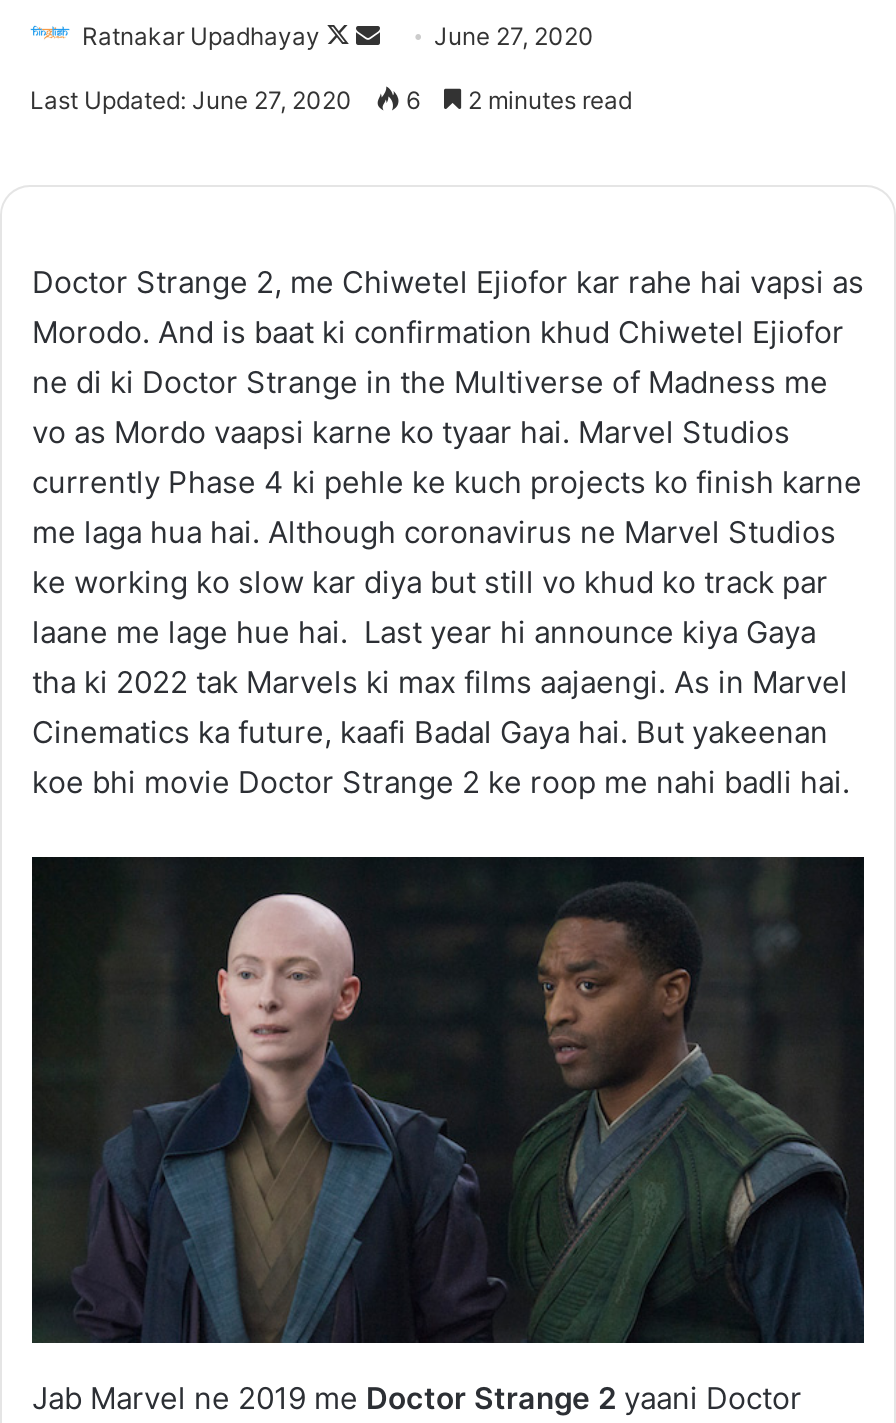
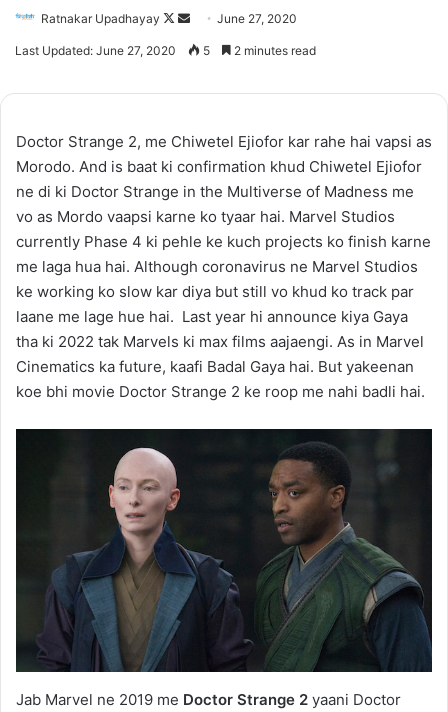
- Last Updated: June 27, 2020 6 2 minutes read
+ Last Updated: June 27, 2020 5 2 minutes read
